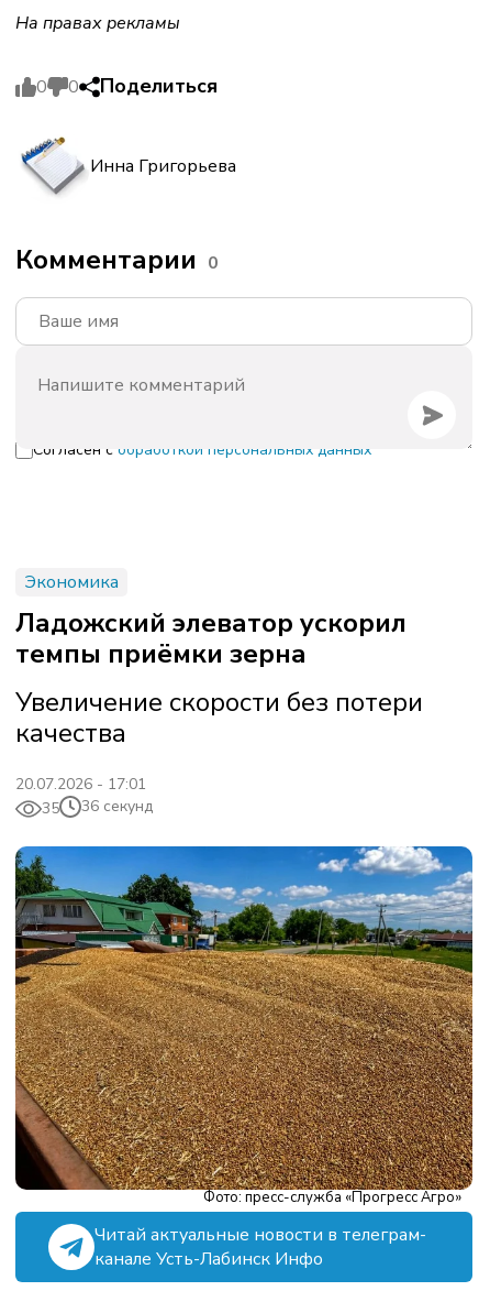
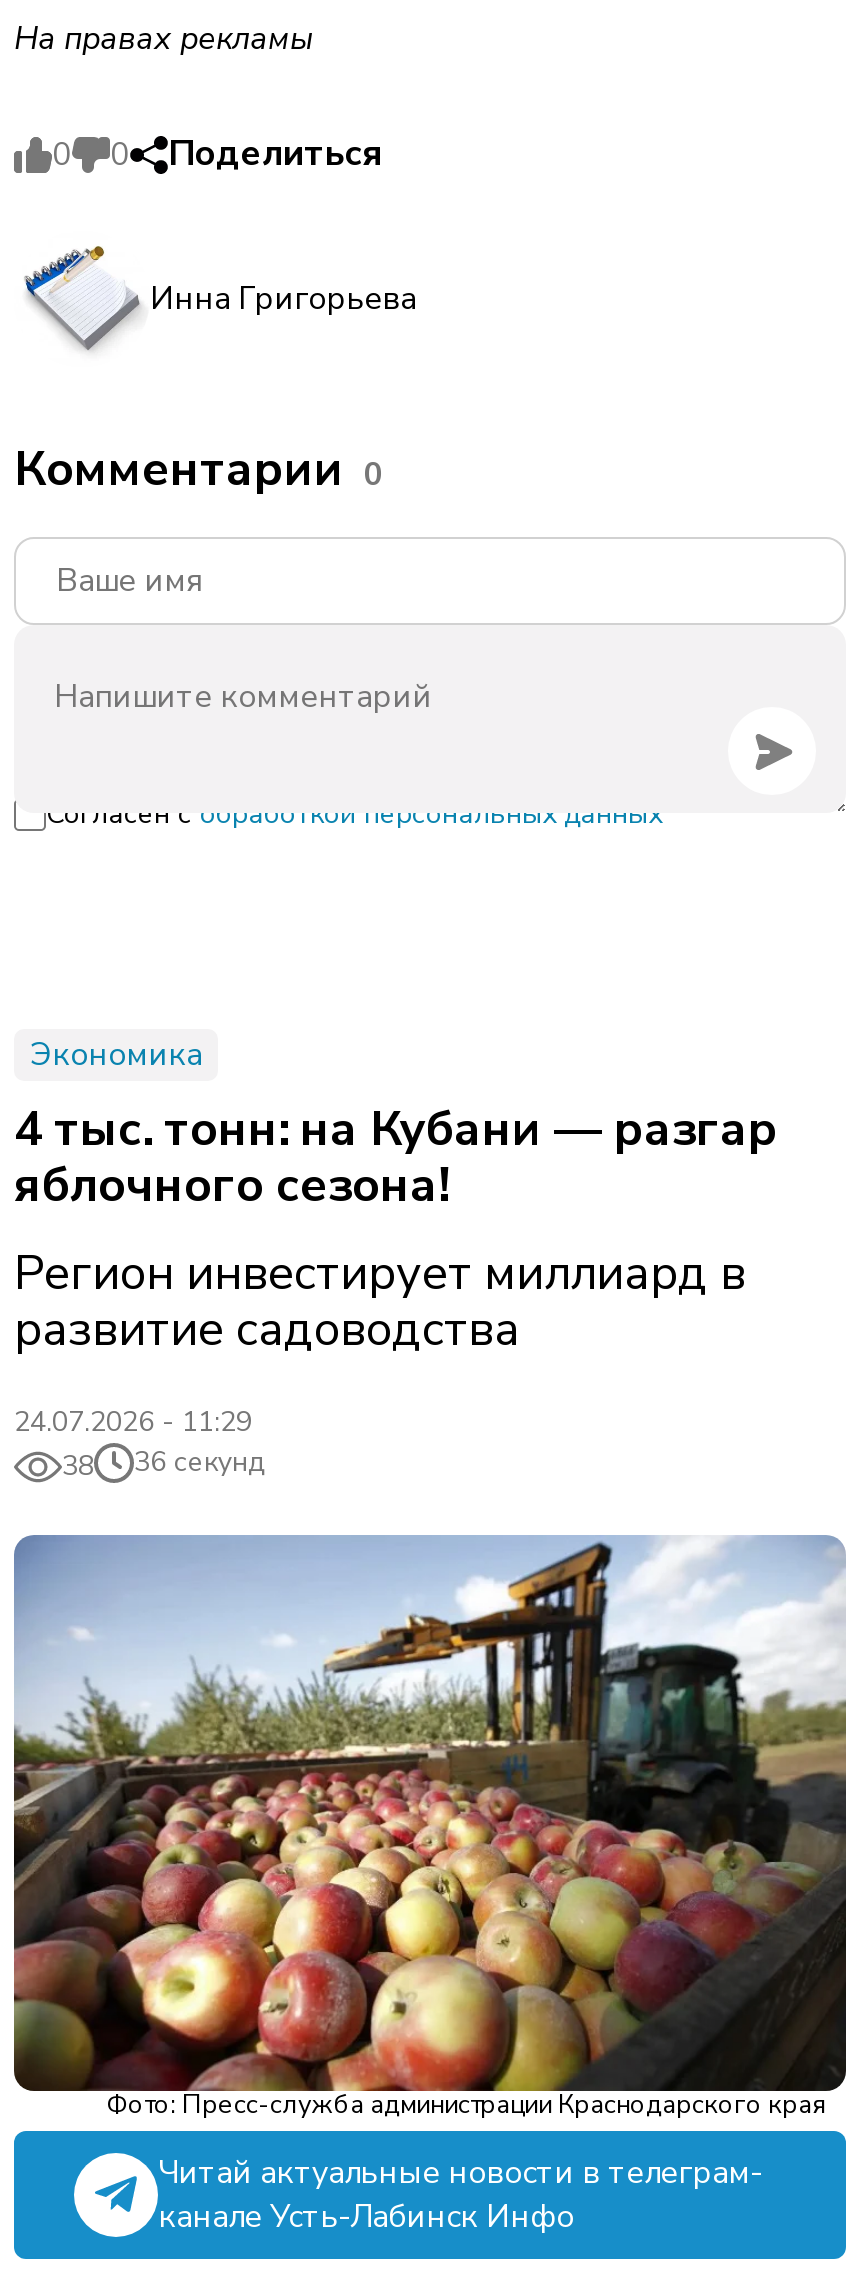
- Ладожский элеватор ускорил
- темпы приёмки зерна
- Увеличение скорости без потери
- качества
+ 4 тыс. тонн: на Кубани — разгар
+ яблочного сезона!
+ Регион инвестирует миллиард в
+ развитие садоводства

- 20.07.2026 - 17:01
- 35
+ 24.07.2026 - 11:29
+ 38

- [image]
- Фото: пресс-служба «Прогресс Агро»
+ [image]
+ Фото: Пресс-служба администрации Краснодарского края
